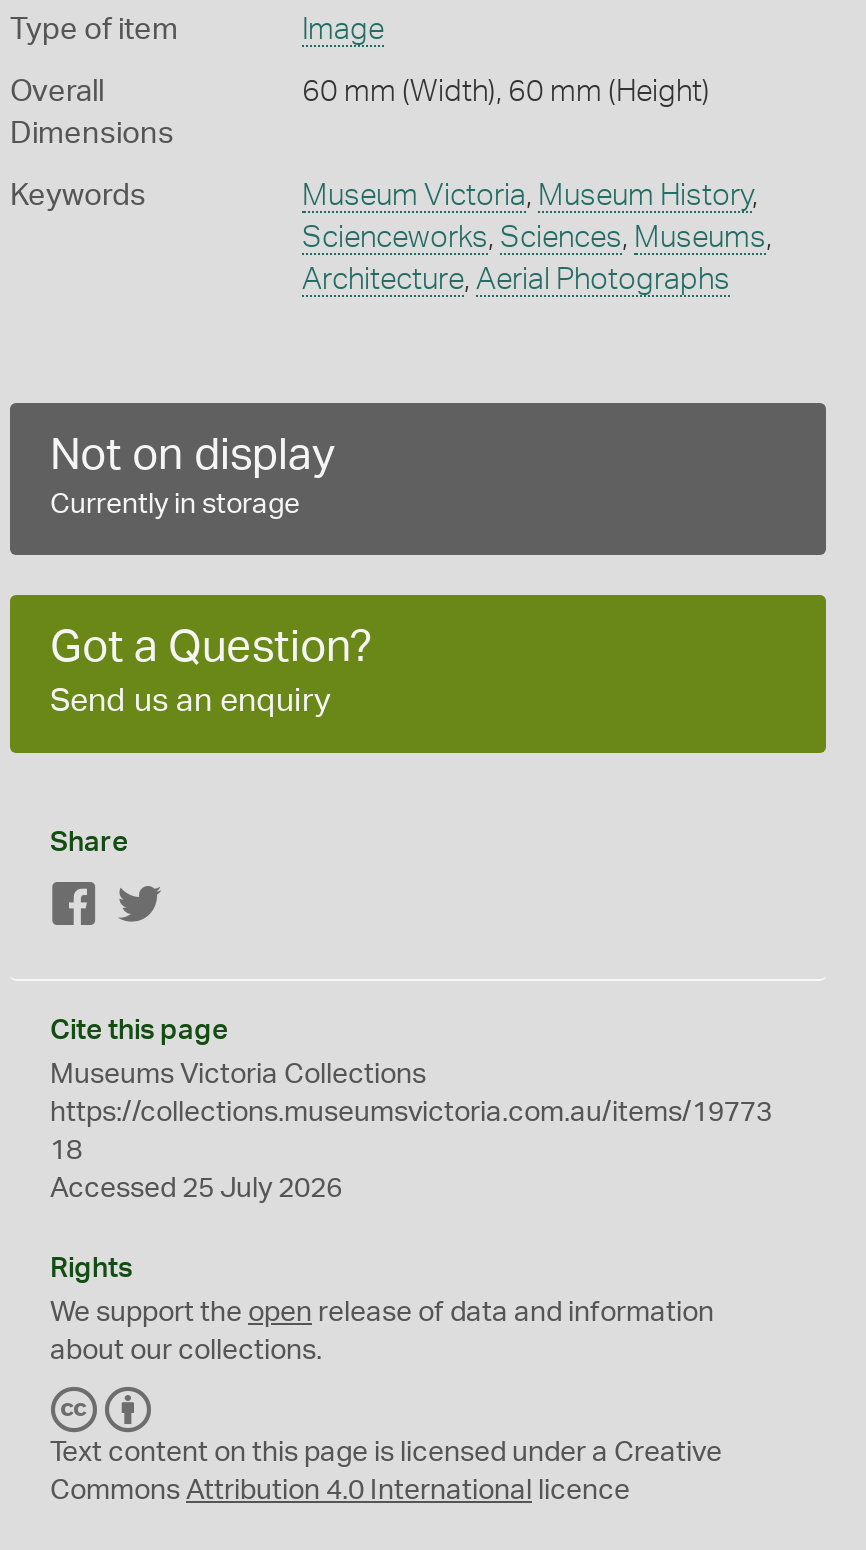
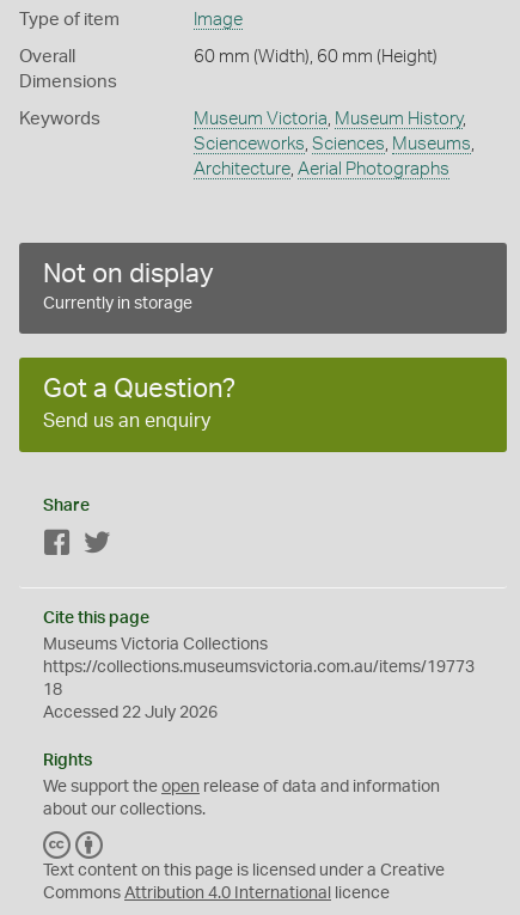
- Accessed 25 July 2026
+ Accessed 22 July 2026
